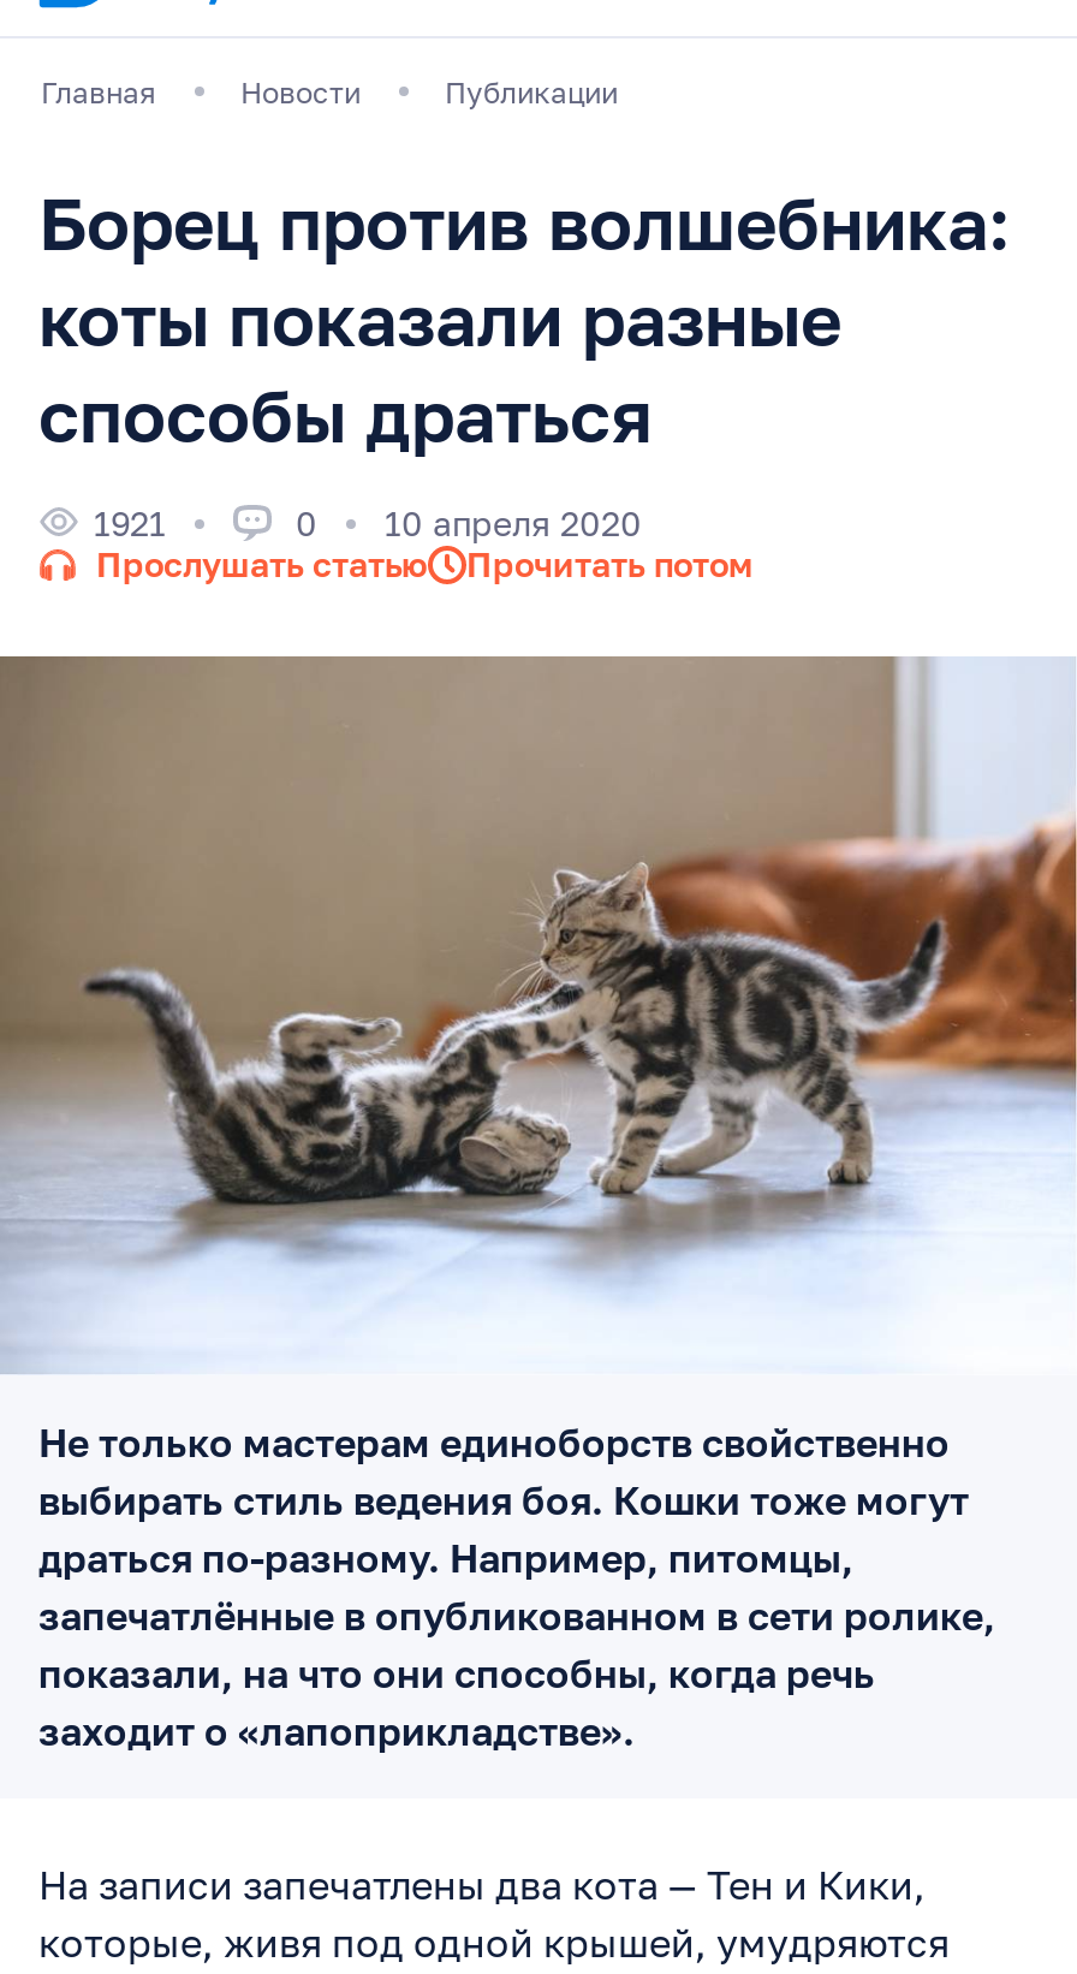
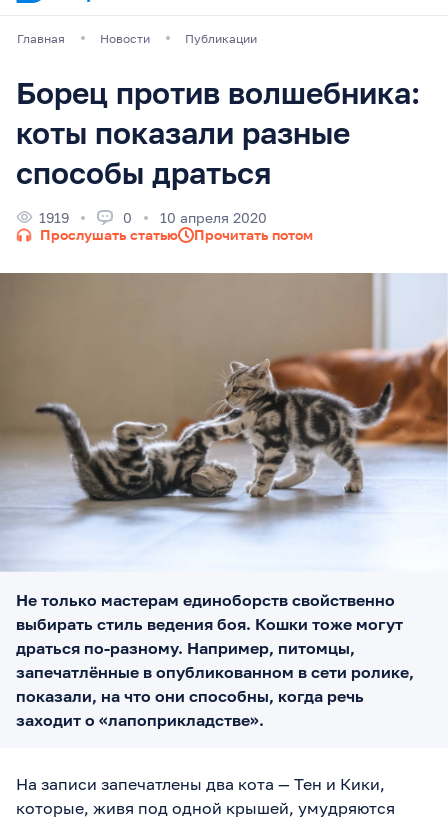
- 1921
+ 1919
